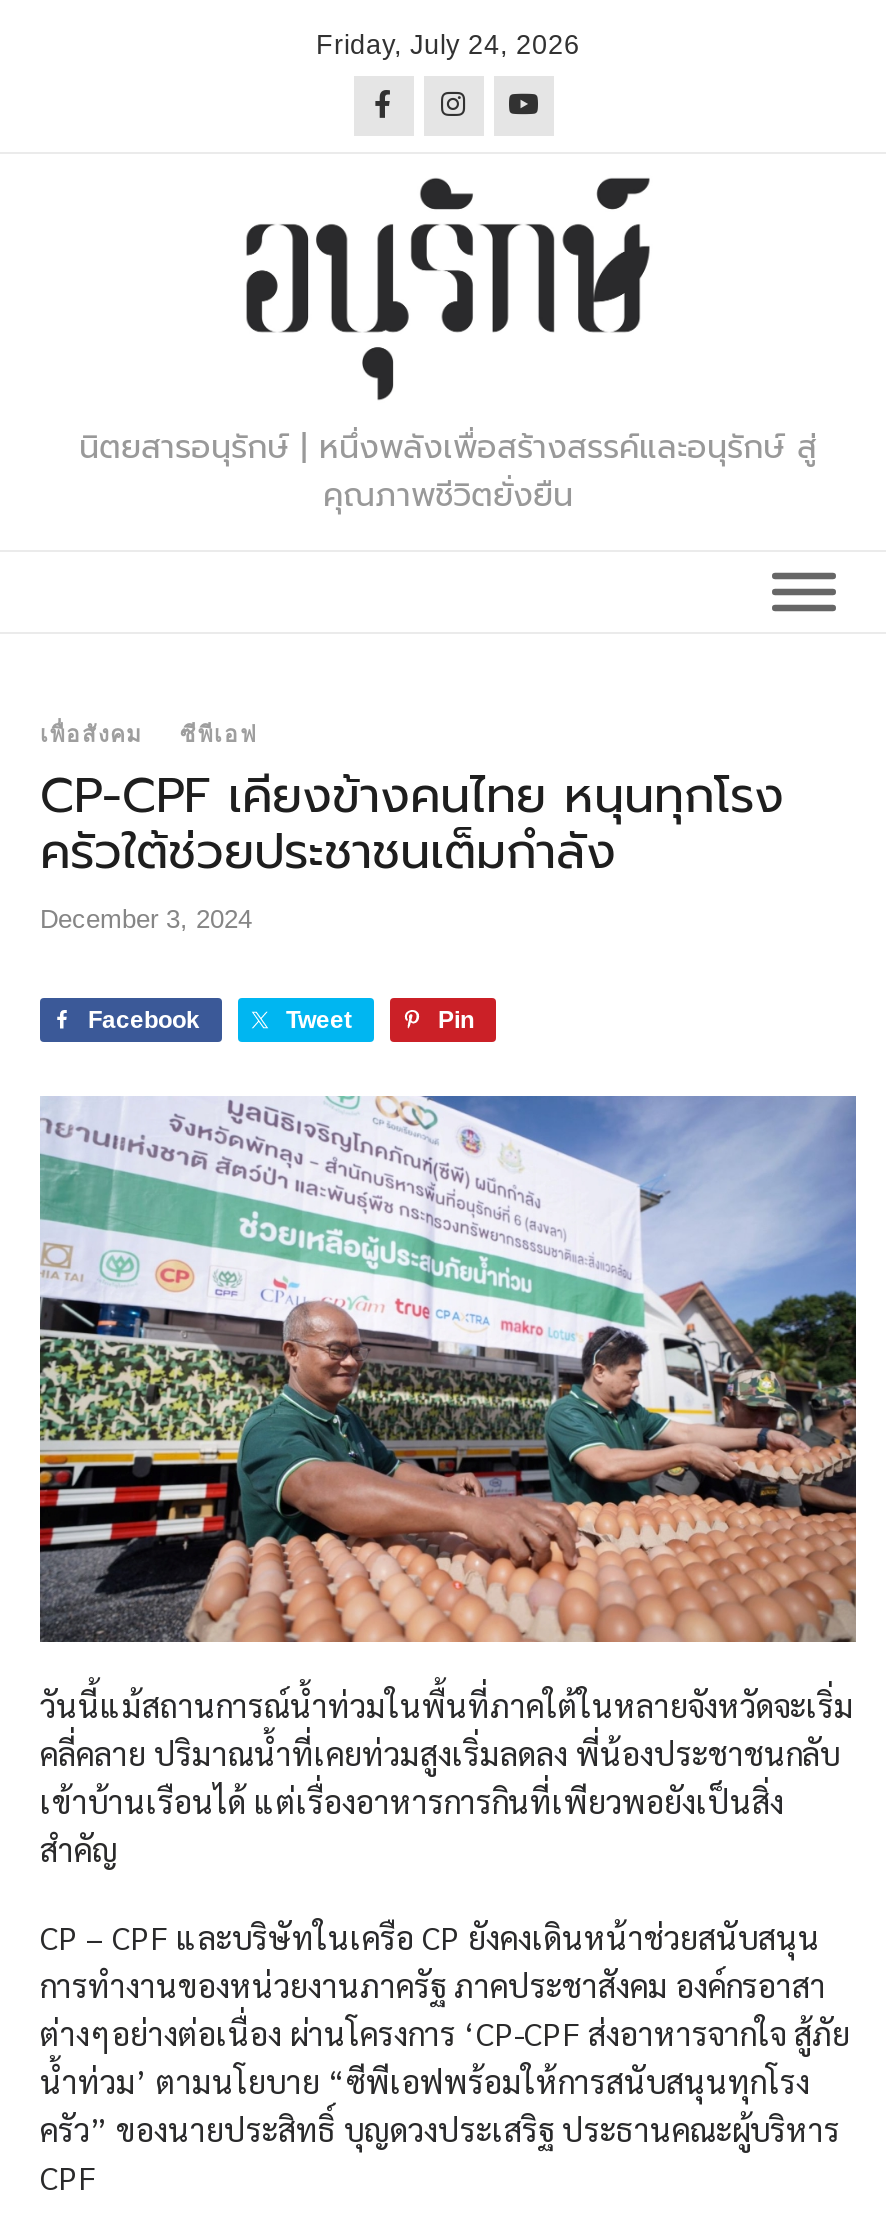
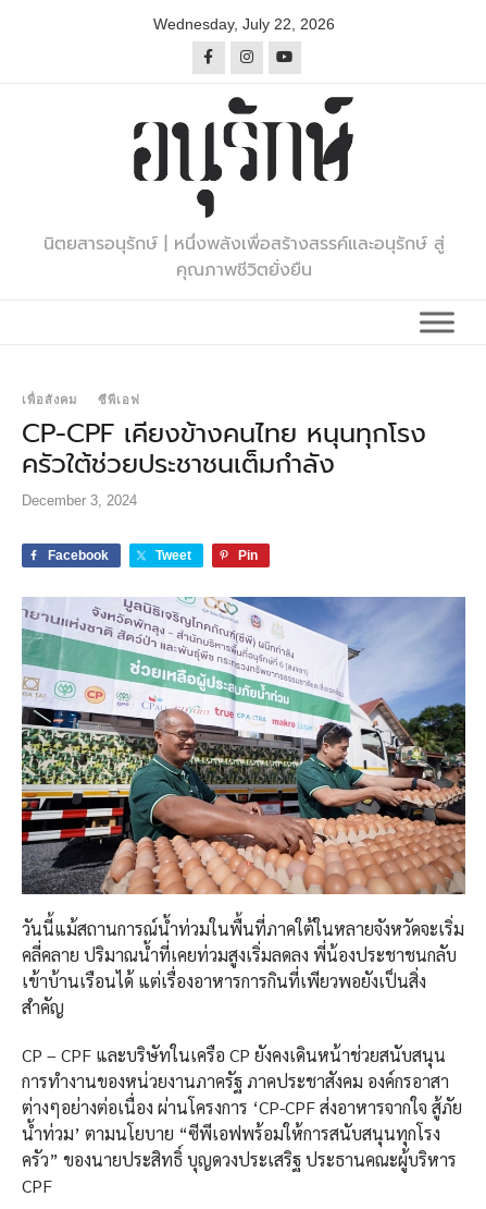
- Friday, July 24, 2026
+ Wednesday, July 22, 2026
